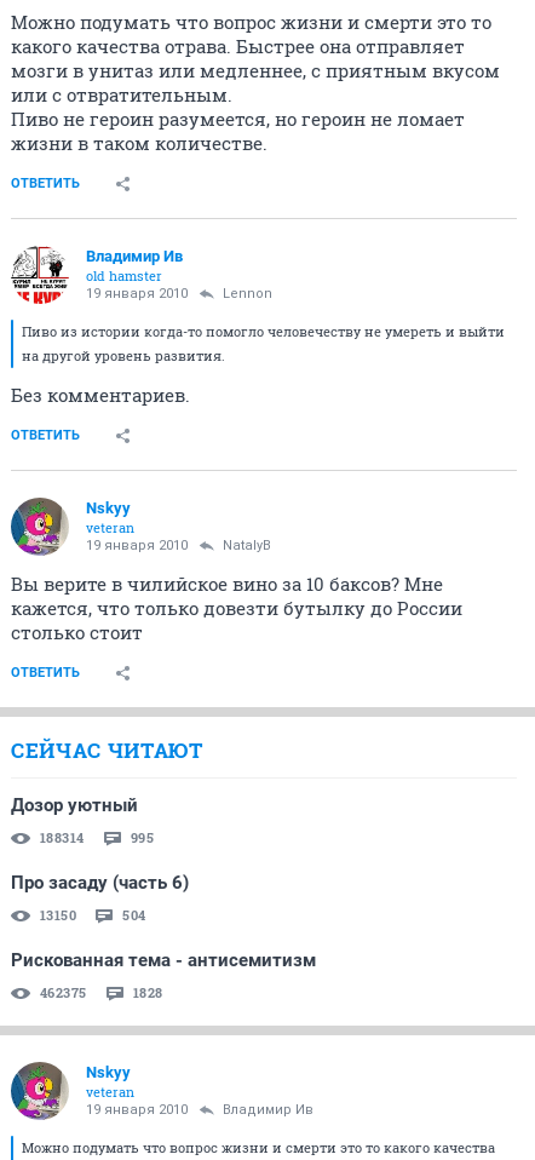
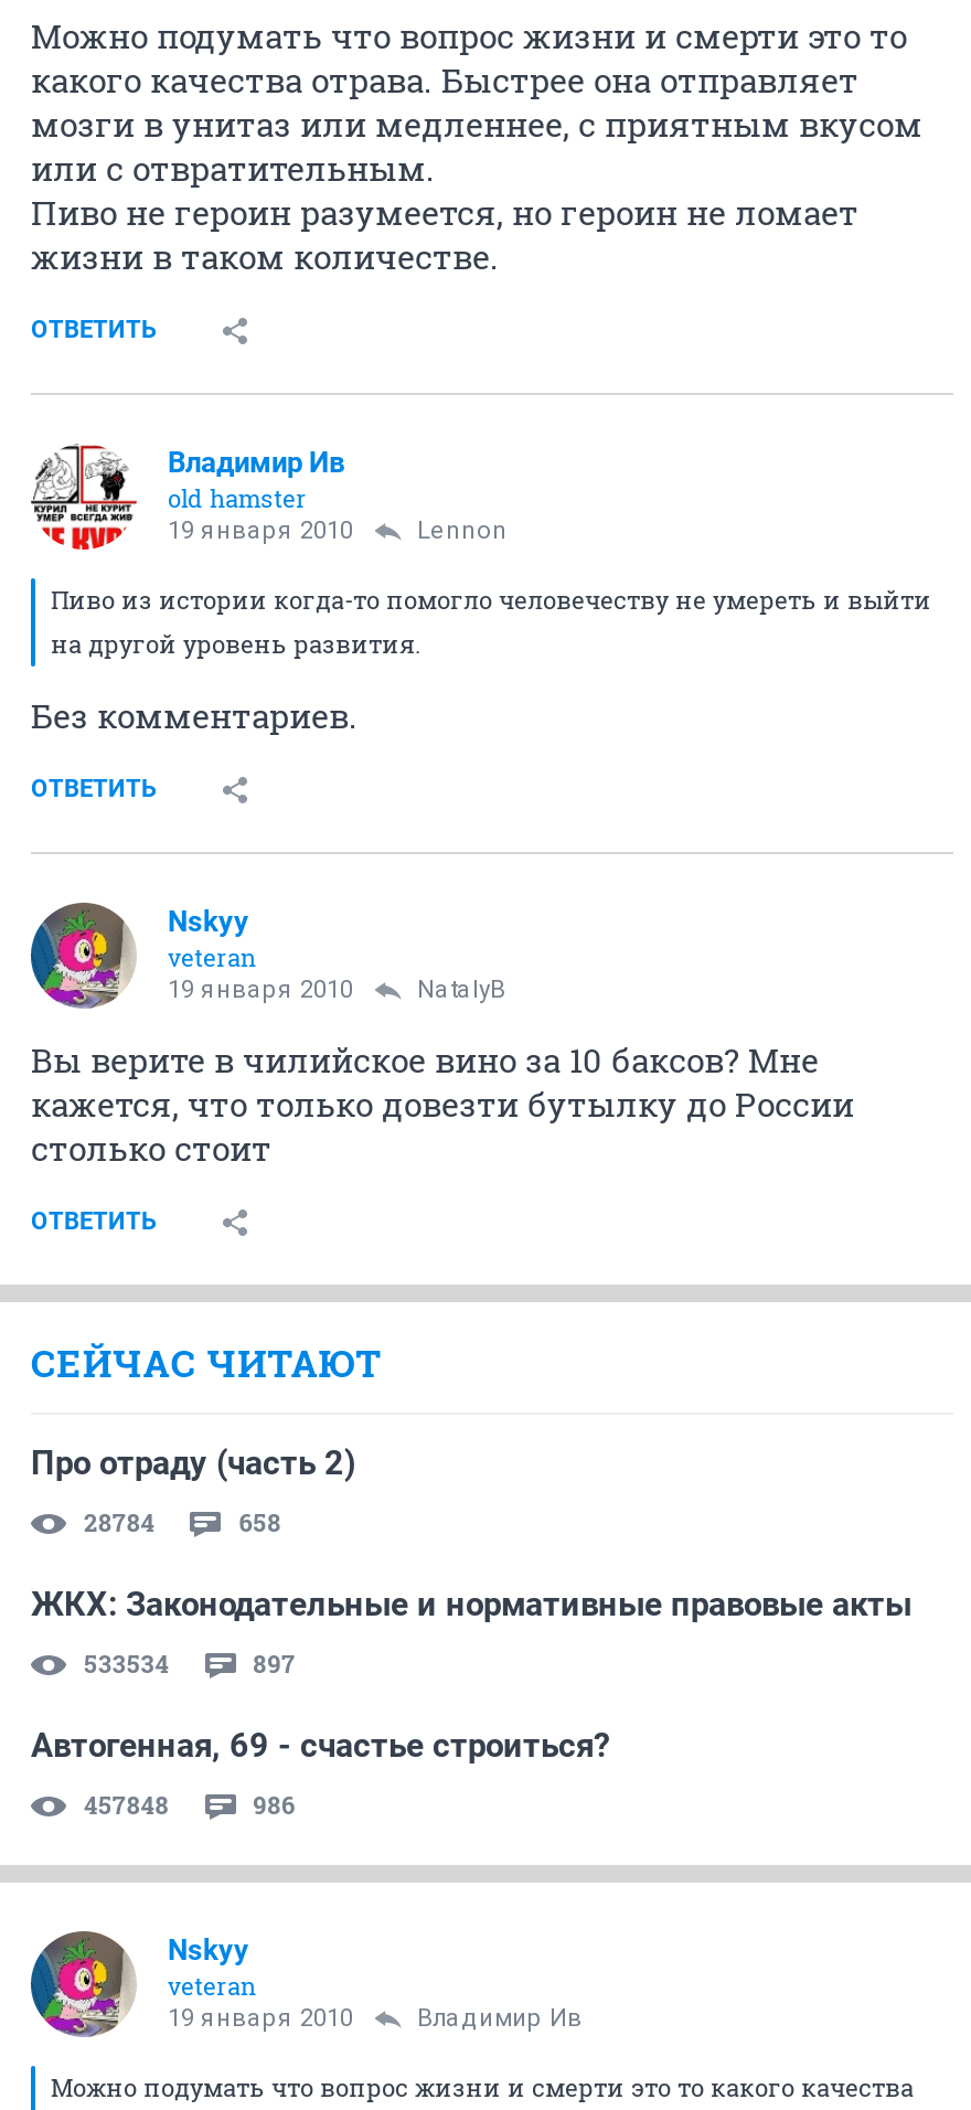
- Дозор уютный
+ Про отраду (часть 2)

- 188314
- 995
+ 28784
+ 658

- Про засаду (часть 6)
+ ЖКХ: Законодательные и нормативные правовые акты

- 13150
- 504
+ 533534
+ 897

- Рискованная тема - антисемитизм
+ Автогенная, 69 - счастье строиться?

- 462375
- 1828
+ 457848
+ 986
